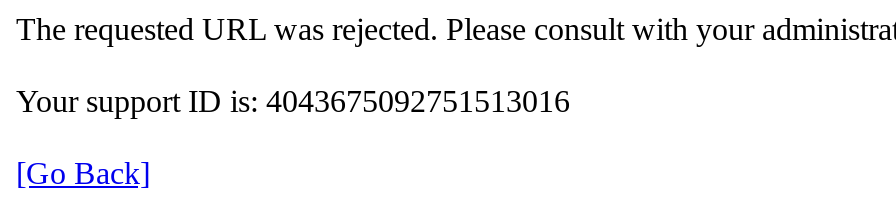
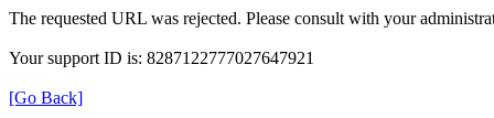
- Your support ID is: 4043675092751513016
+ Your support ID is: 8287122777027647921
